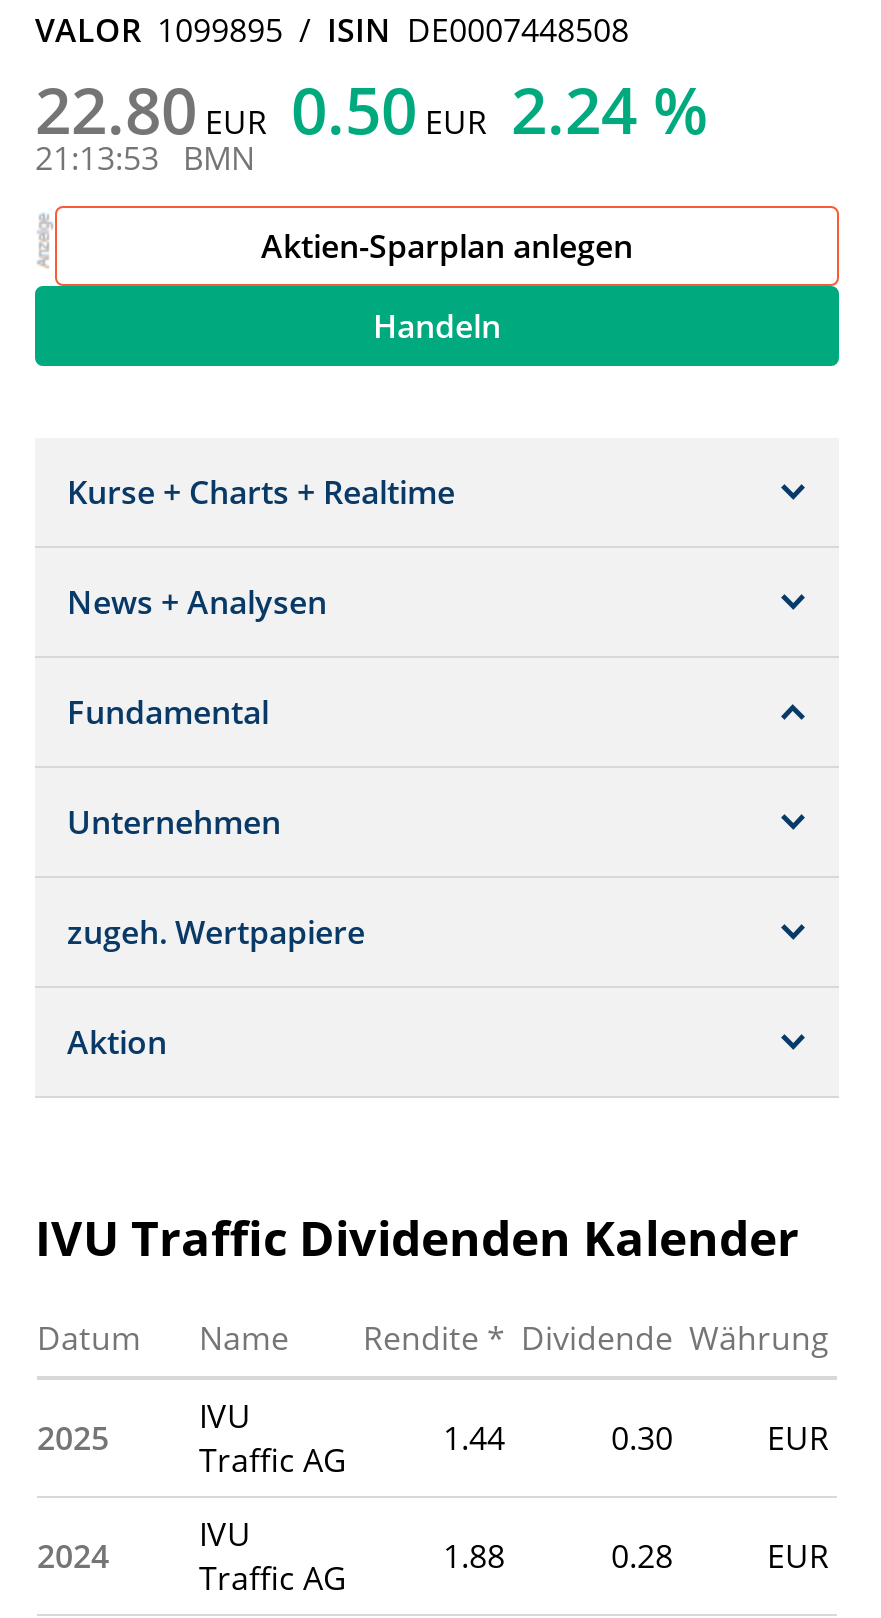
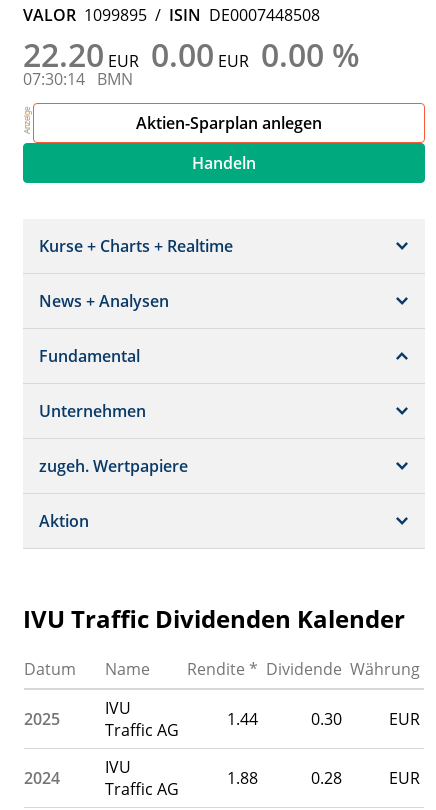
- 22.80 EUR 0.50 EUR 2.24 %
+ 22.20 EUR 0.00 EUR 0.00 %

- 21:13:53 BMN
+ 07:30:14 BMN
